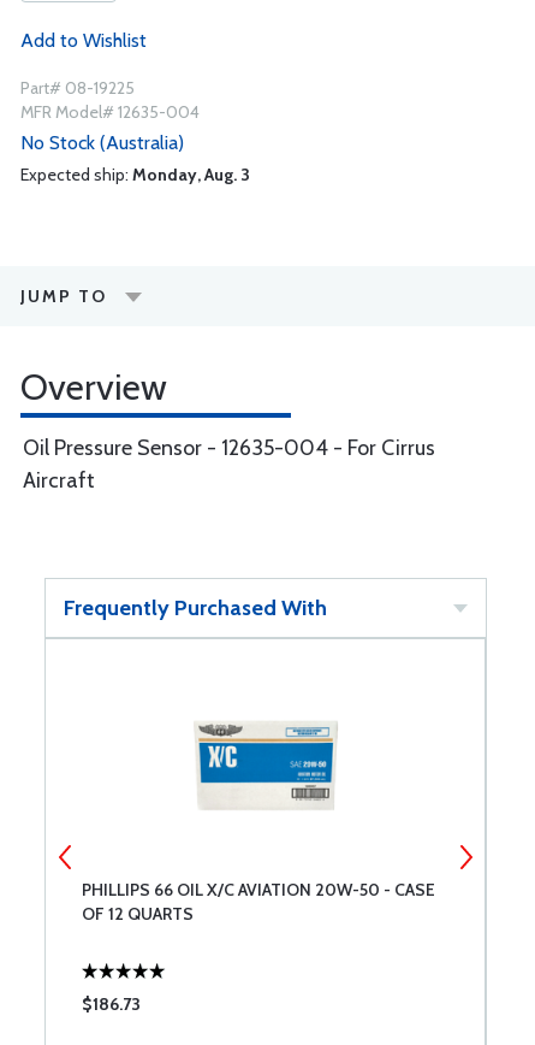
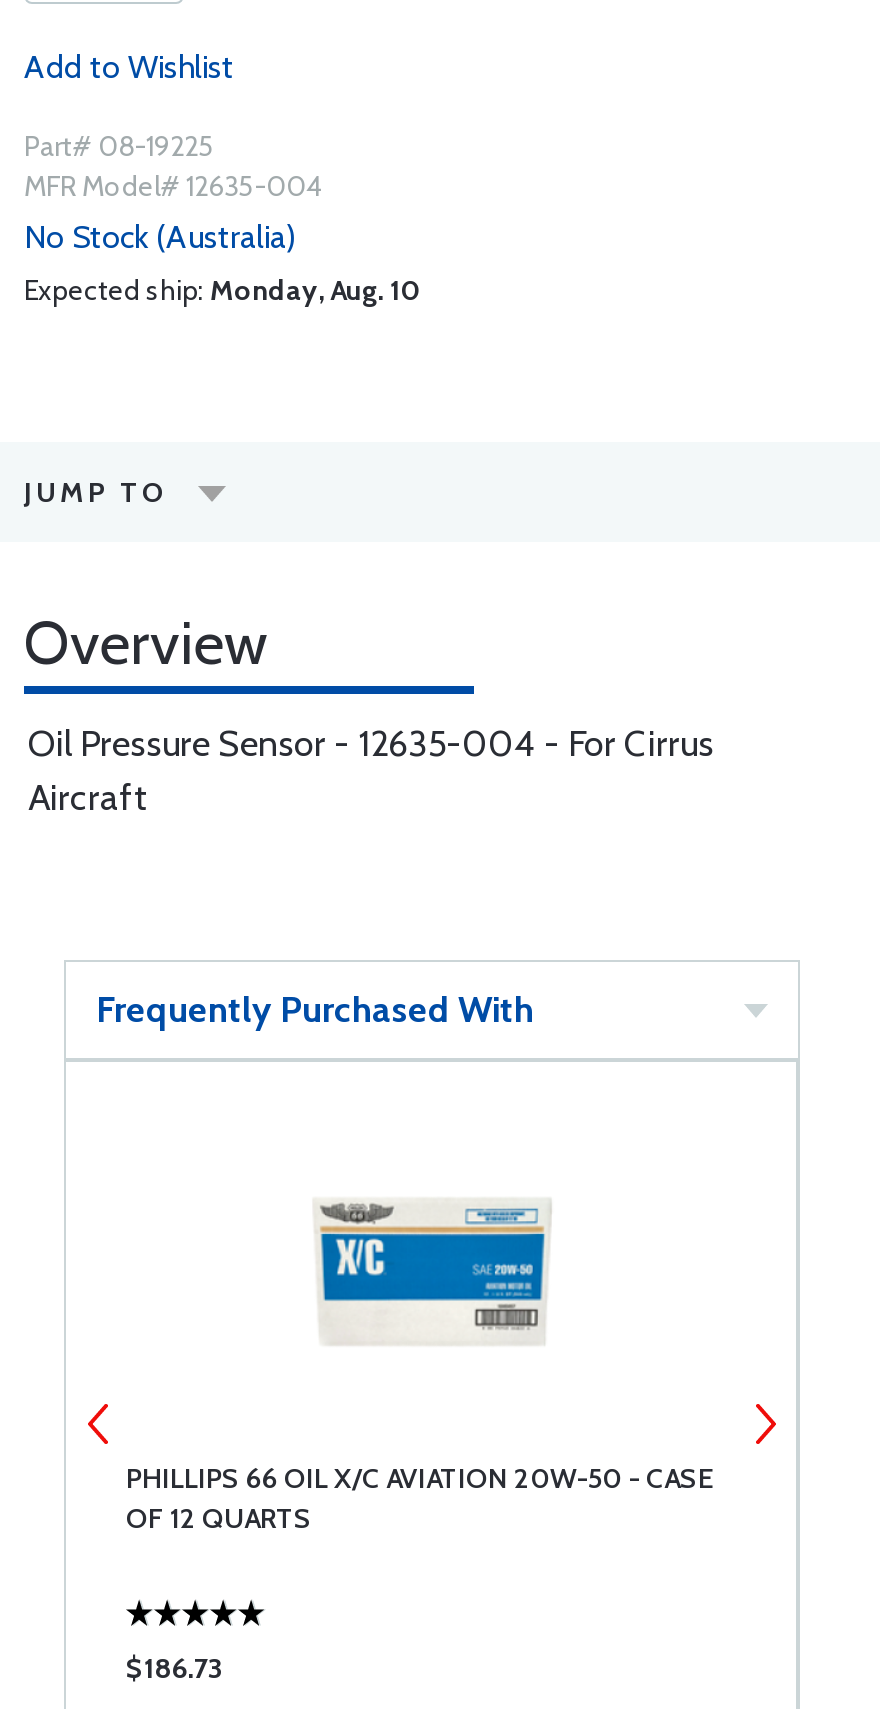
- Expected ship: Monday, Aug. 3
+ Expected ship: Monday, Aug. 10
